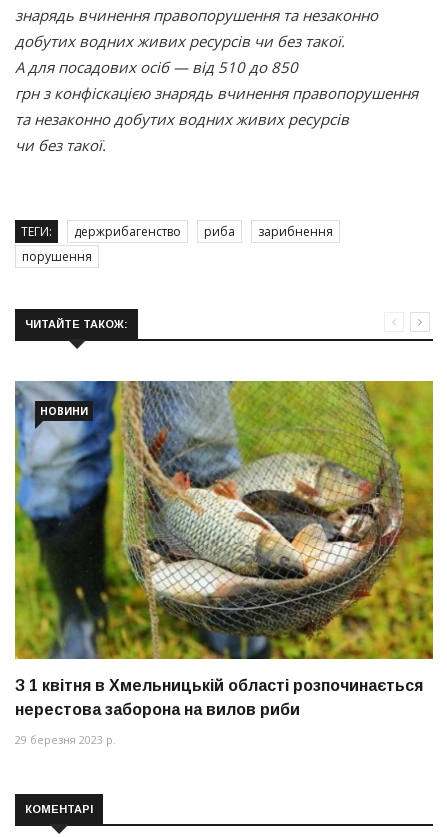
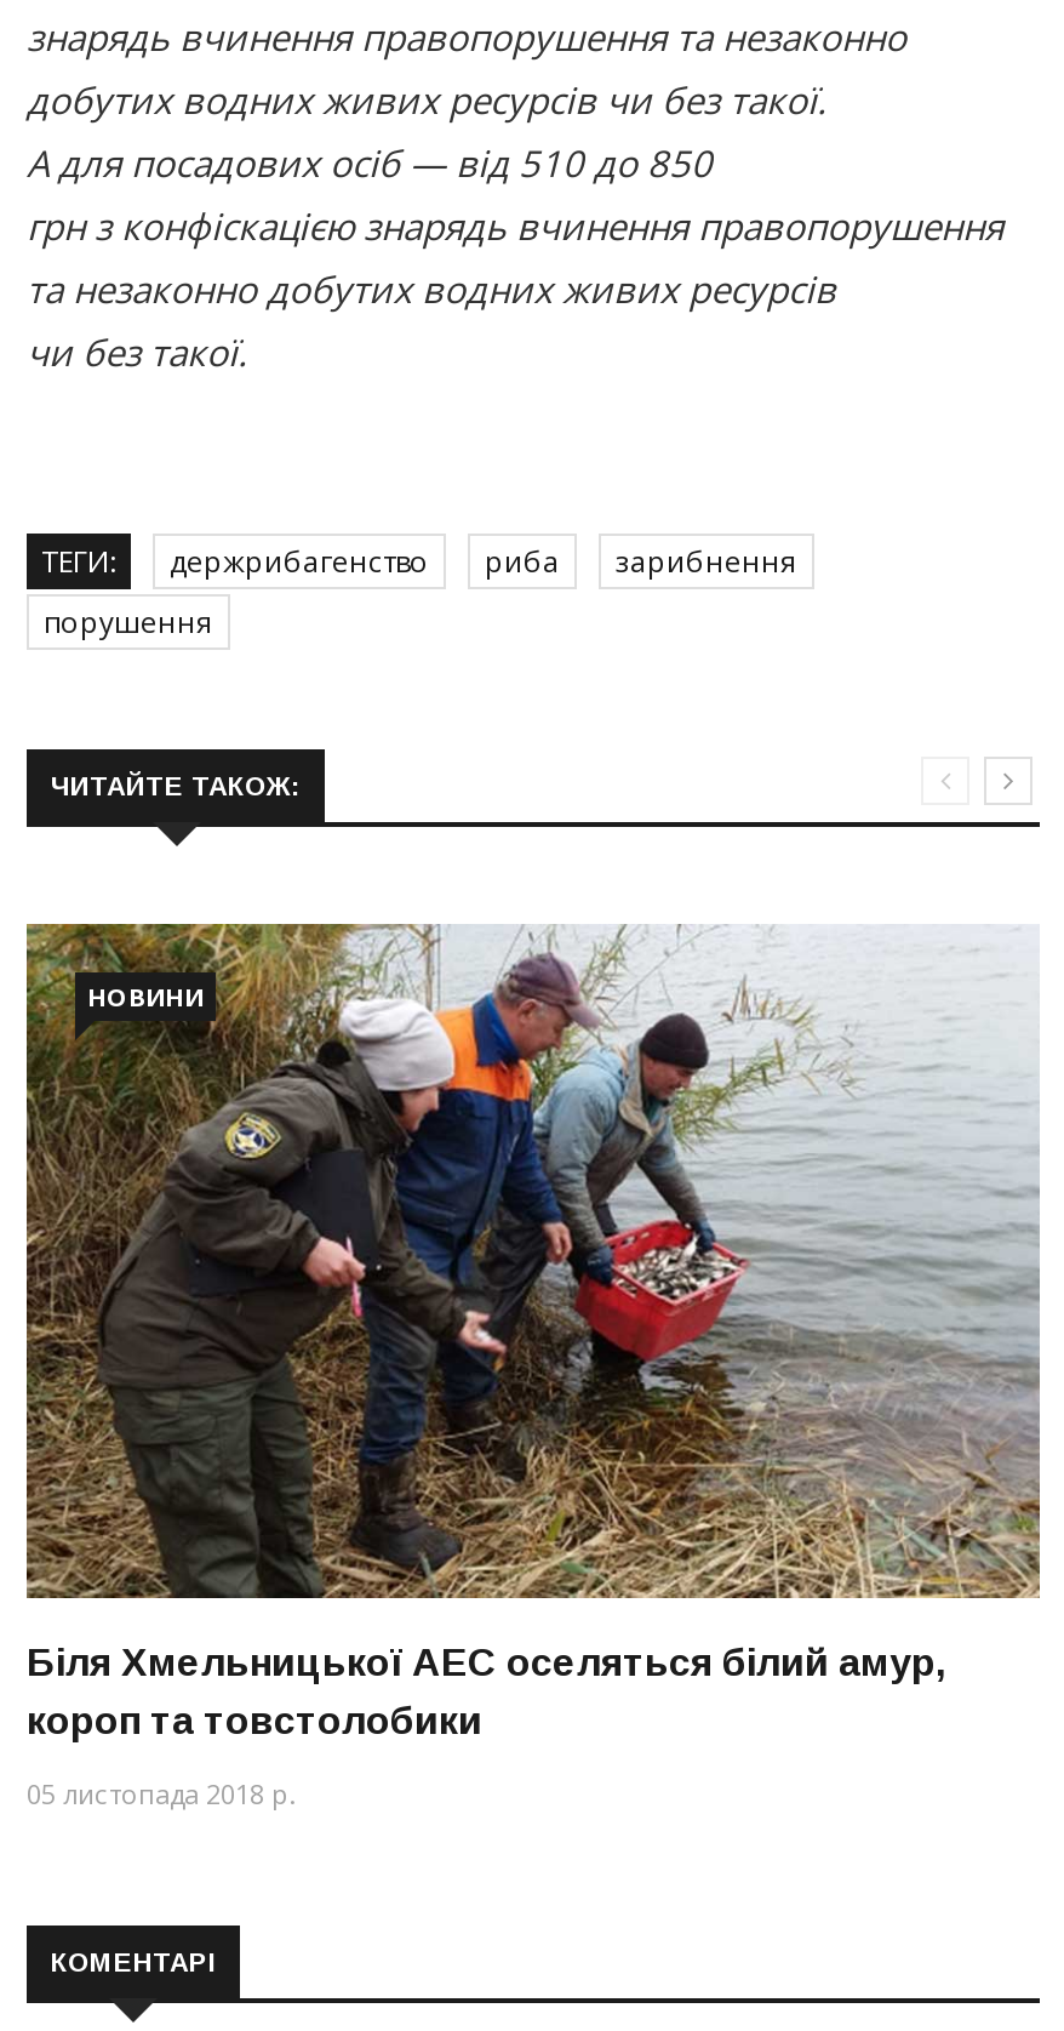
- [image]
- З 1 квітня в Хмельницькій області розпочинається
- нерестова заборона на вилов риби
+ [image]
+ Біля Хмельницької АЕС оселяться білий амур,
+ короп та товстолобики

- 29 березня 2023 р.
+ 05 листопада 2018 р.
